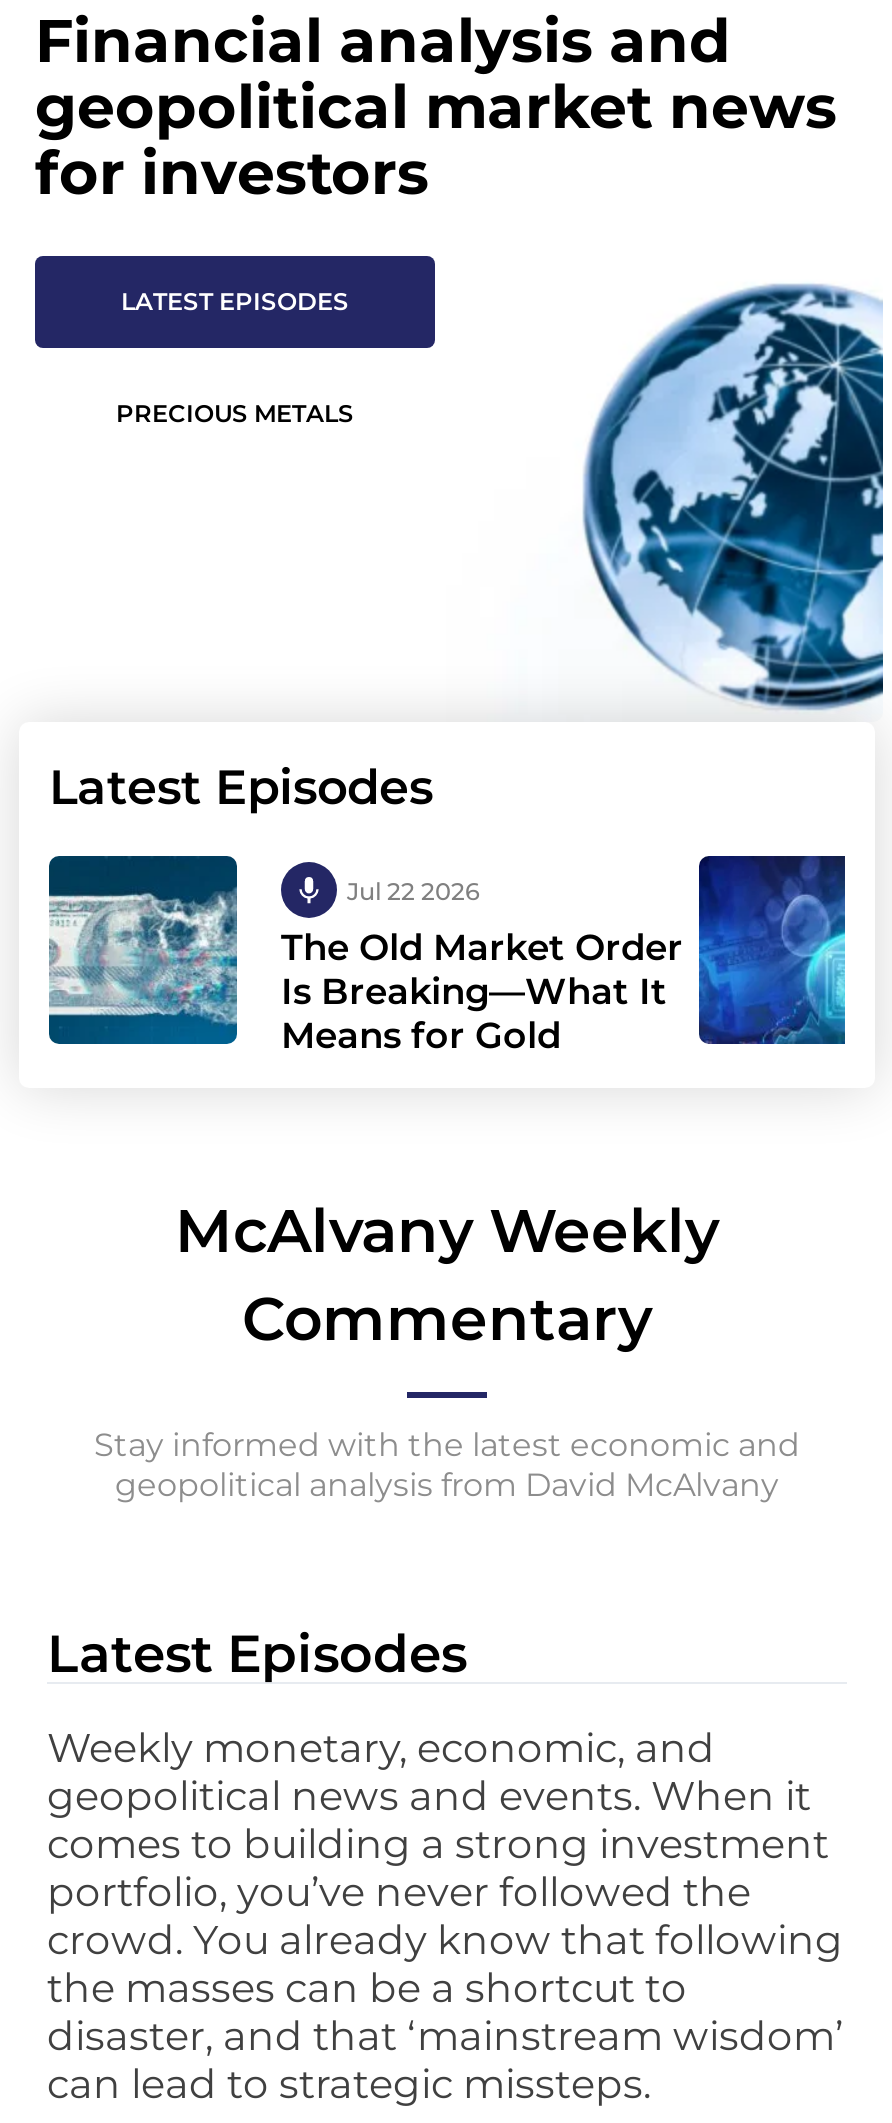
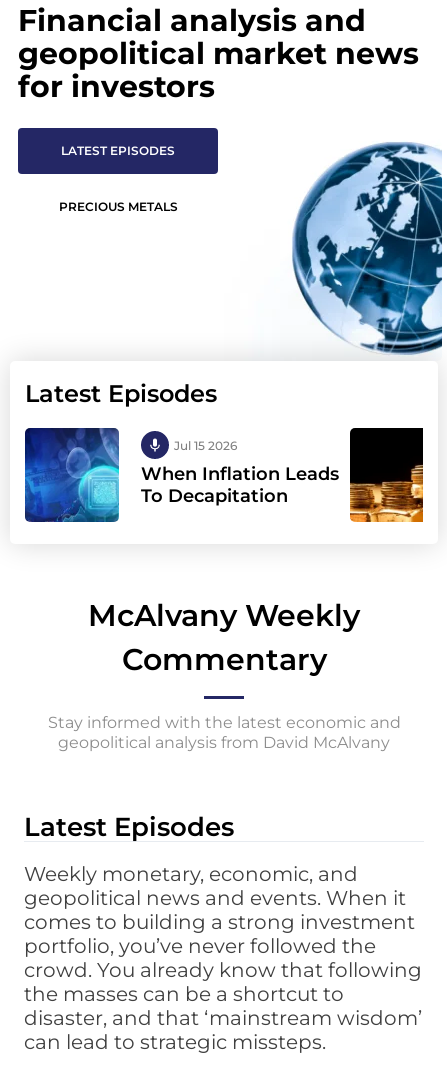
- [image]
- The Old Market Order
- Is Breaking—What It
- Means for Gold
+ [image]
+ When Inflation Leads
+ To Decapitation

- [image]
+ [image]

- Jul 22 2026
+ Jul 15 2026
